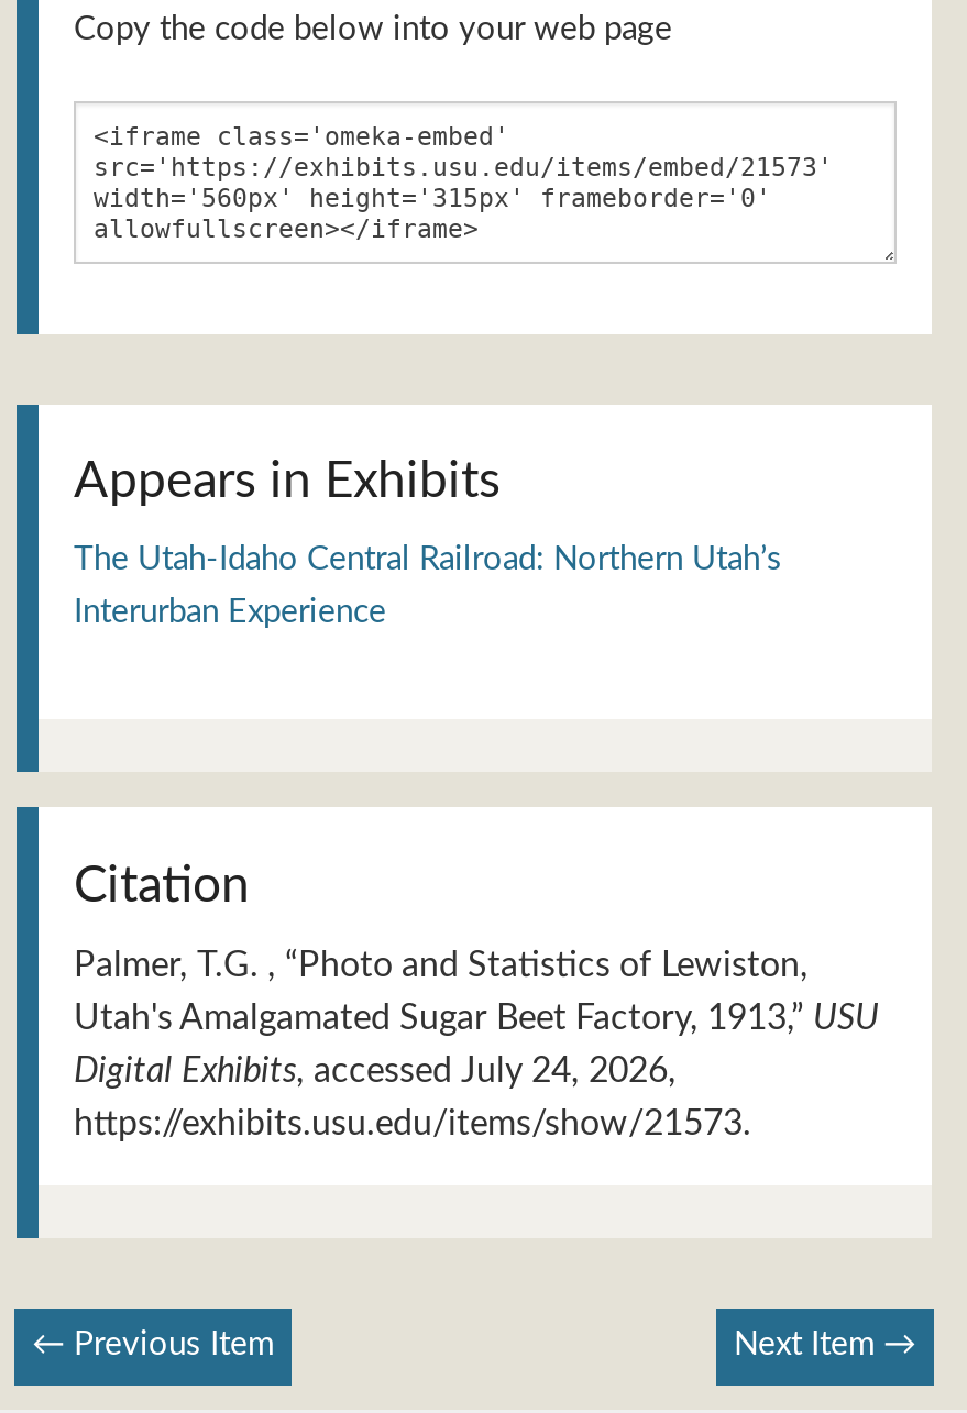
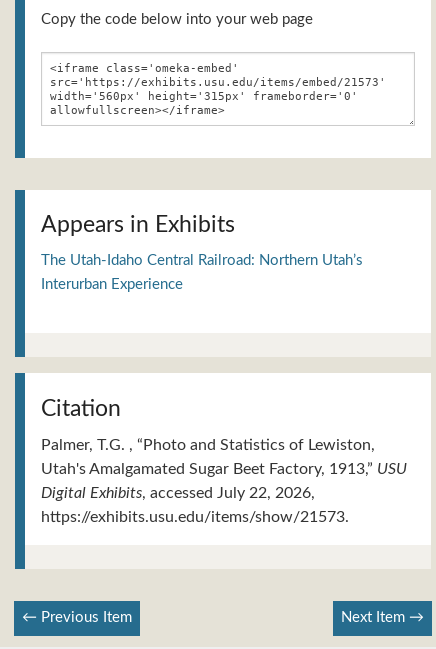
- Digital Exhibits, accessed July 24, 2026,
+ Digital Exhibits, accessed July 22, 2026,
